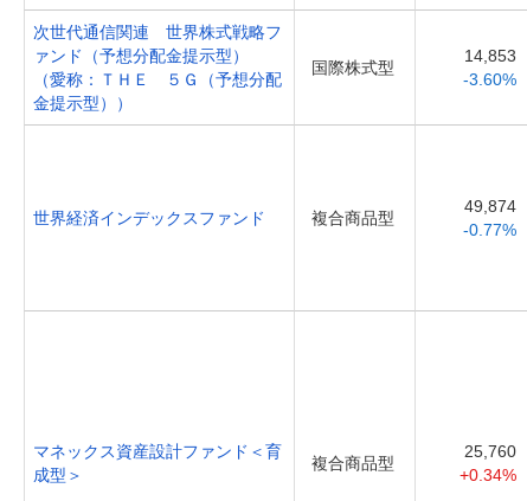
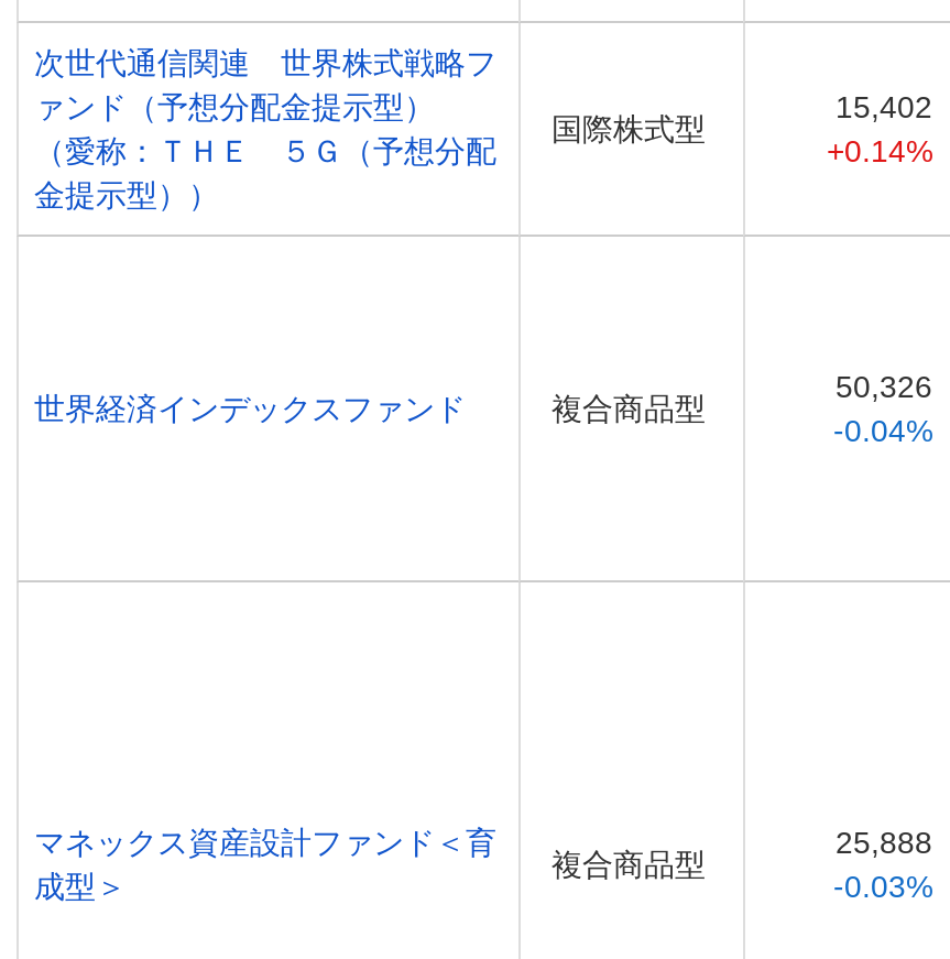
- 14,853
+ 15,402

- -3.60%
+ +0.14%

- 49,874
+ 50,326

- -0.77%
+ -0.04%

- 25,760
+ 25,888

- +0.34%
+ -0.03%
